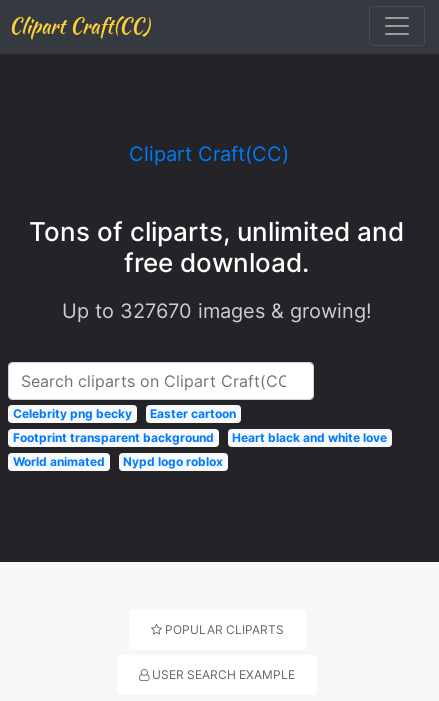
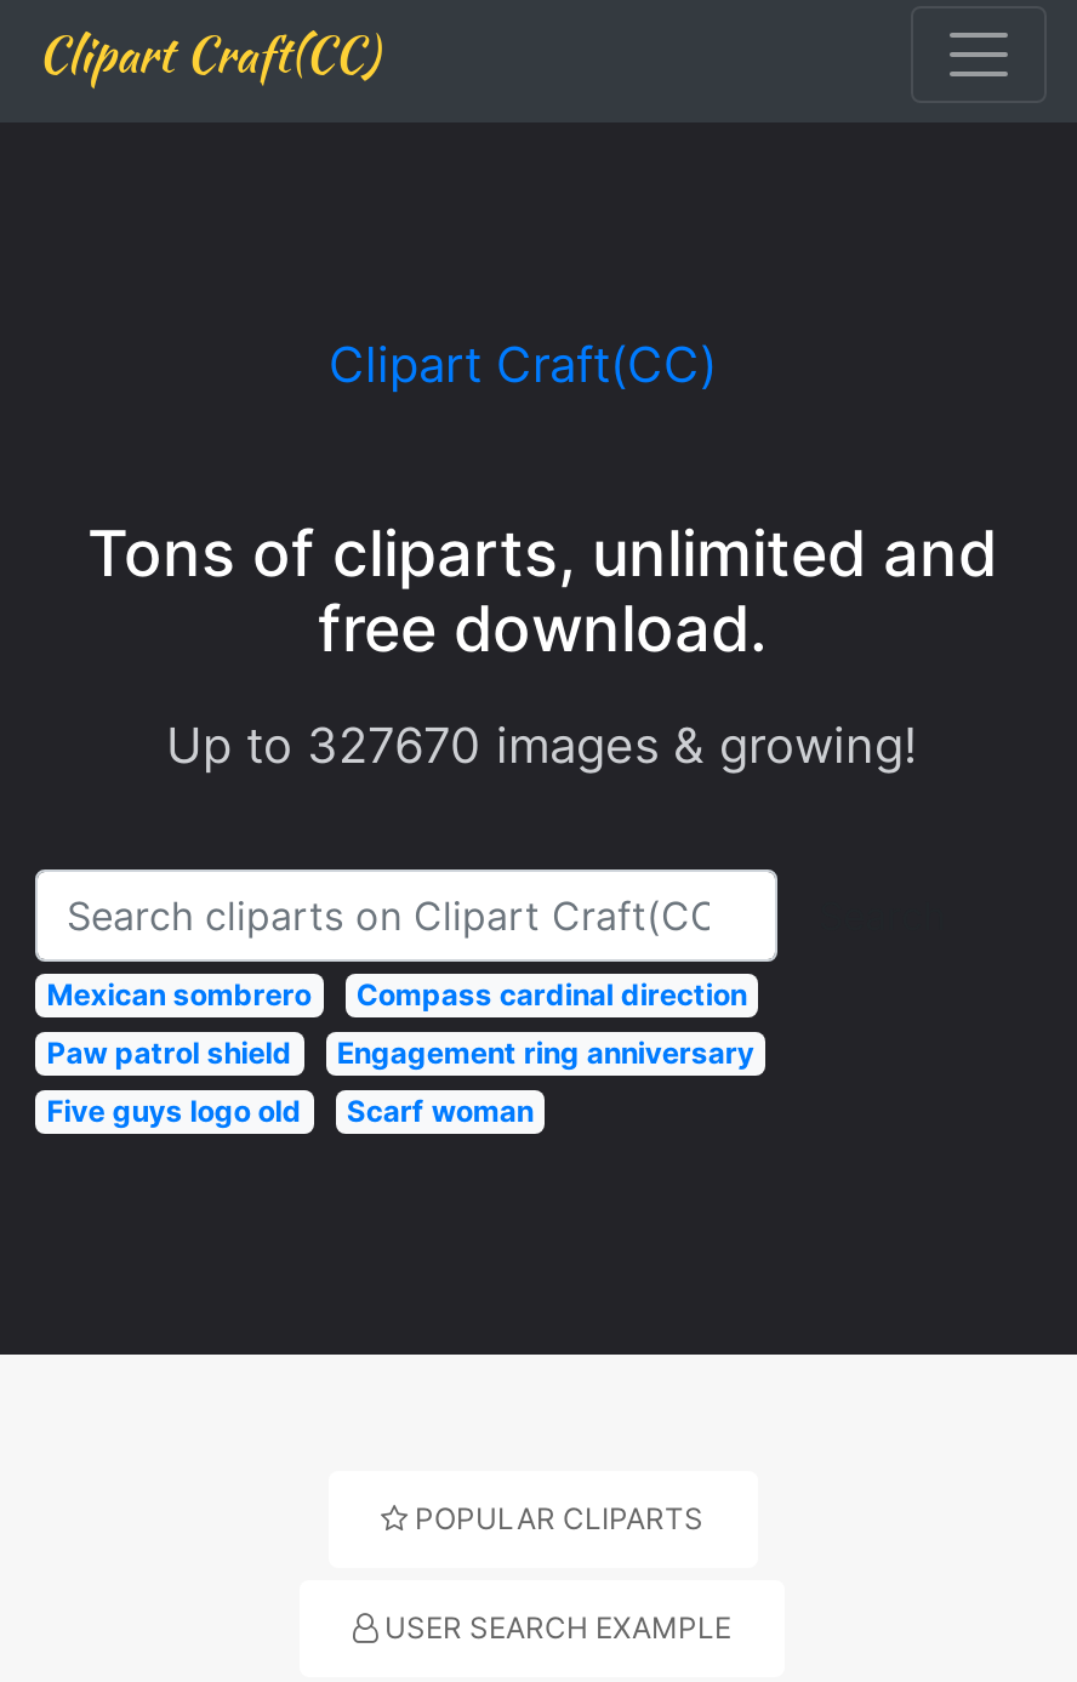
- Celebrity png becky
- Easter cartoon
+ Mexican sombrero
+ Compass cardinal direction

- Footprint transparent background
- Heart black and white love
+ Paw patrol shield
+ Engagement ring anniversary

- World animated
- Nypd logo roblox
+ Five guys logo old
+ Scarf woman
